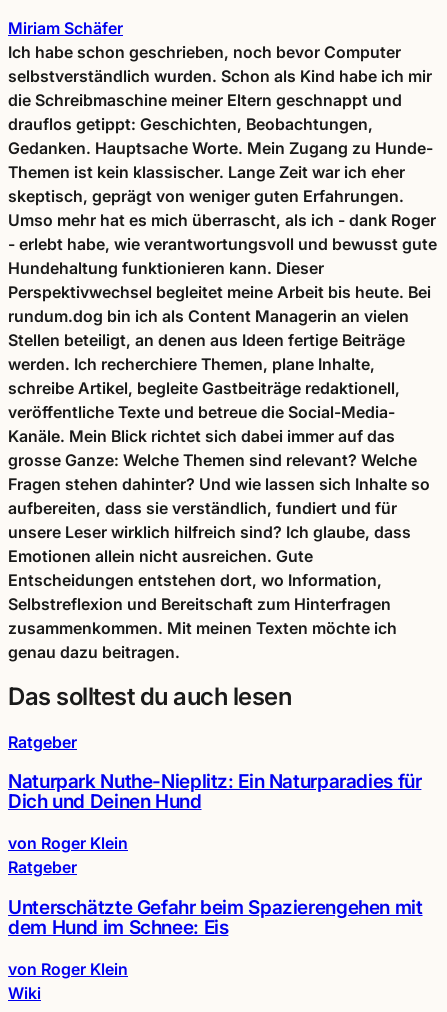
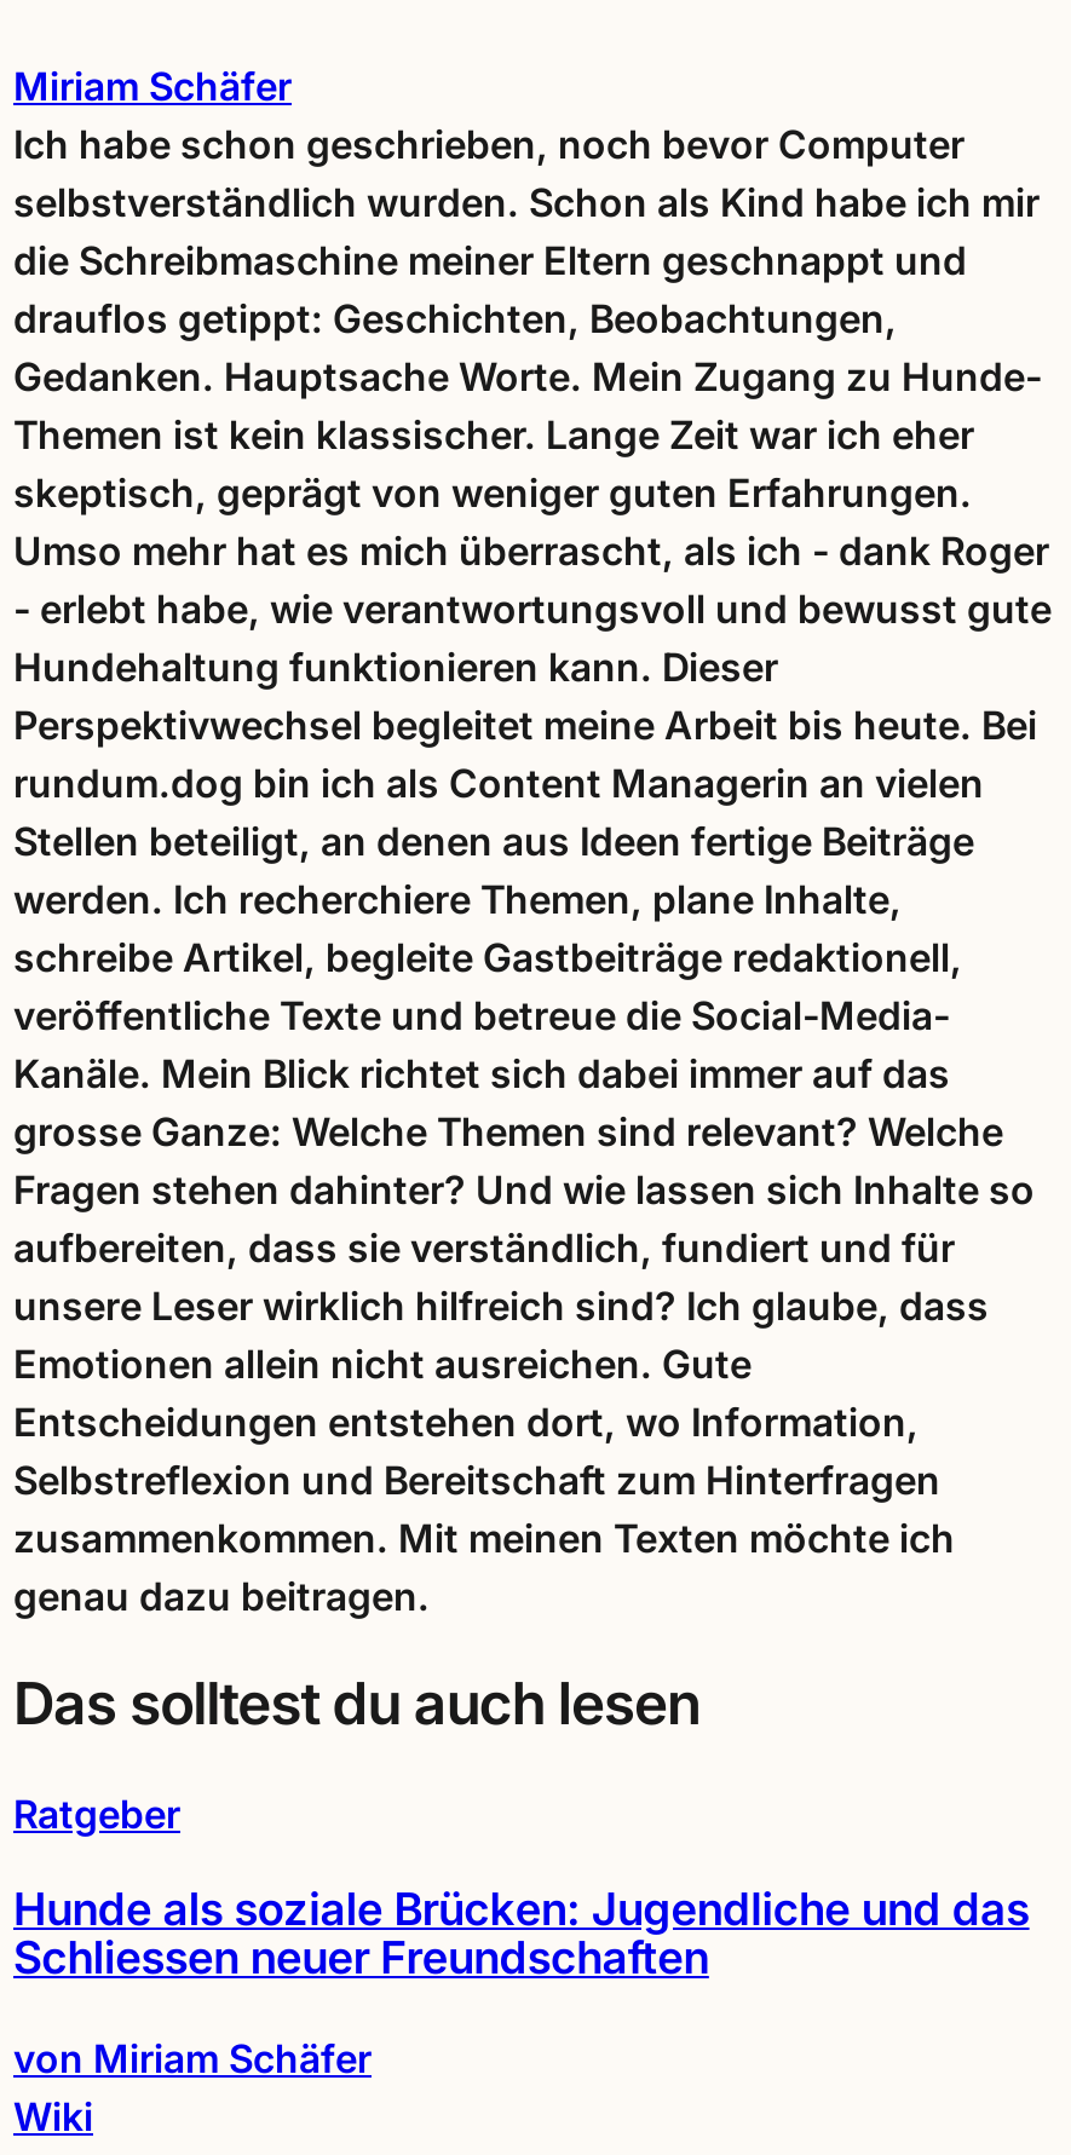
- Naturpark Nuthe-Nieplitz: Ein Naturparadies für
- Dich und Deinen Hund
- von Roger Klein
- Ratgeber
- Unterschätzte Gefahr beim Spazierengehen mit
- dem Hund im Schnee: Eis
- von Roger Klein
+ Hunde als soziale Brücken: Jugendliche und das
+ Schliessen neuer Freundschaften
+ von Miriam Schäfer
